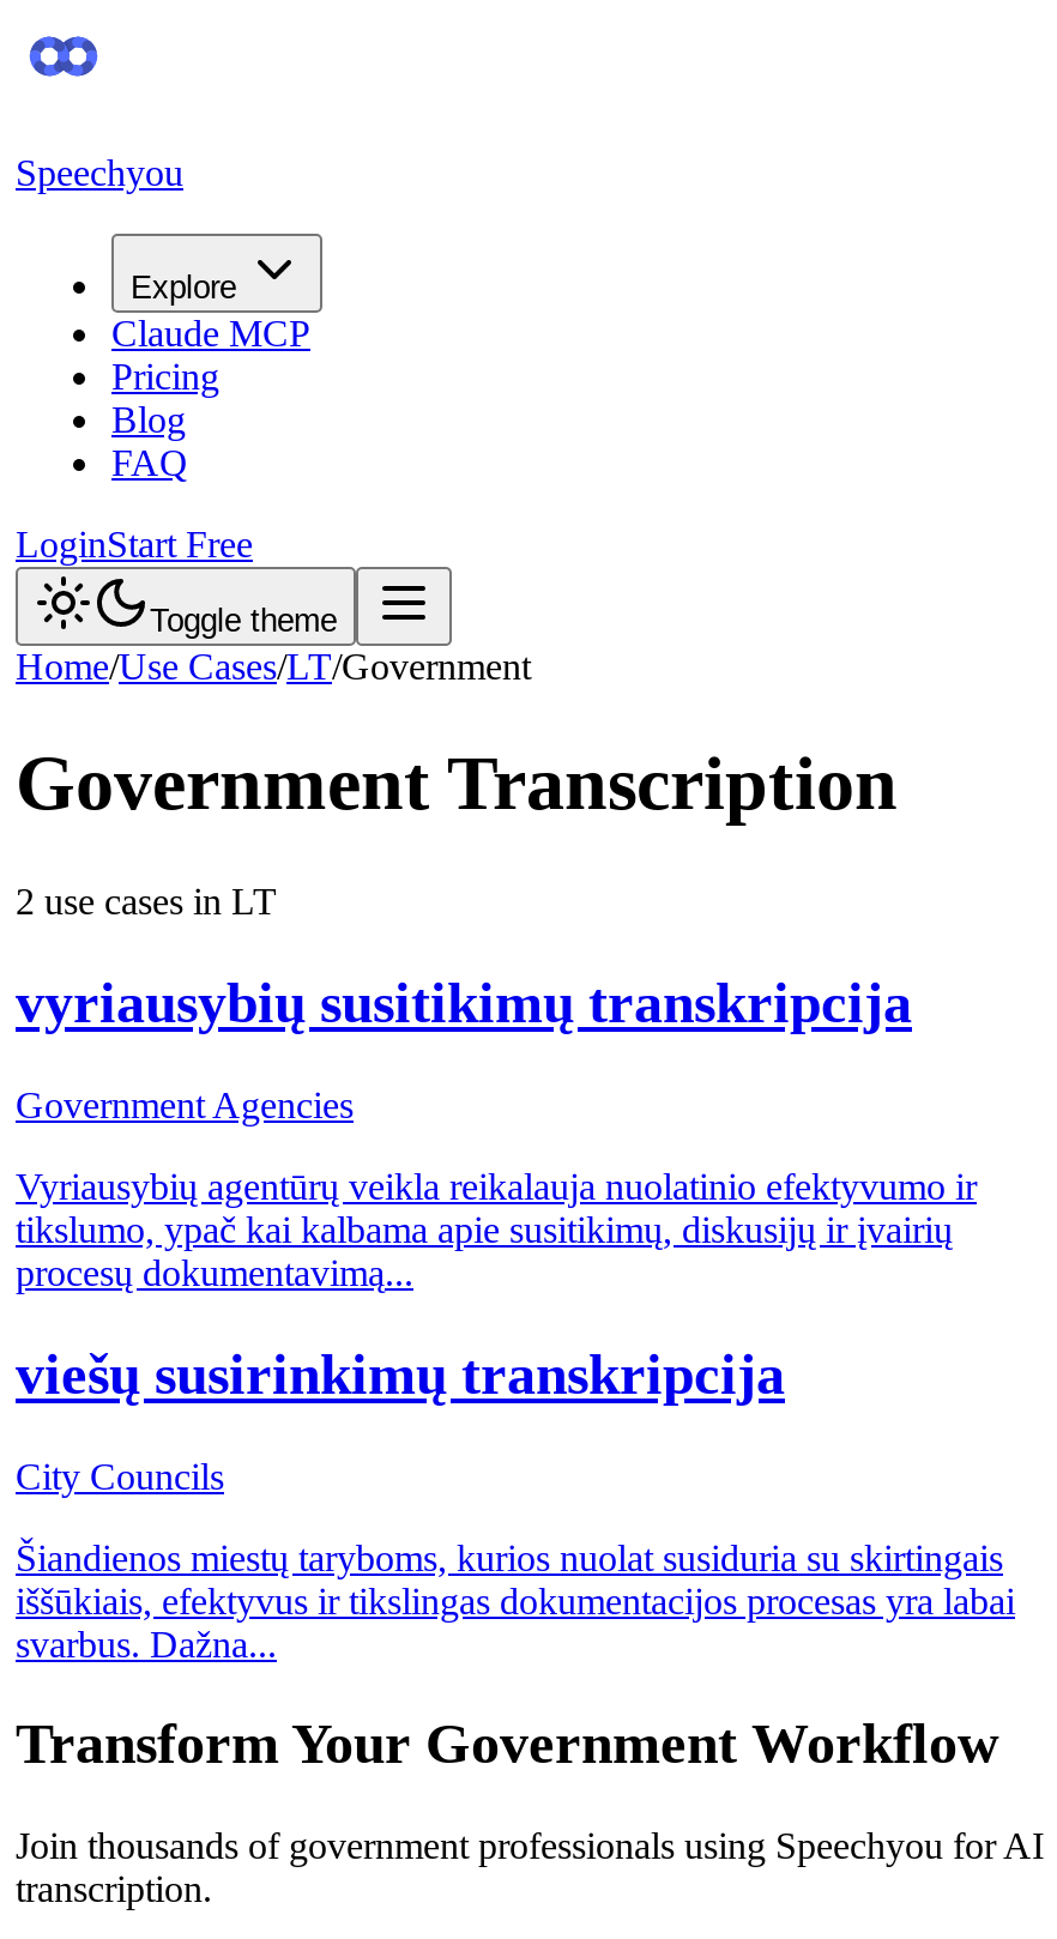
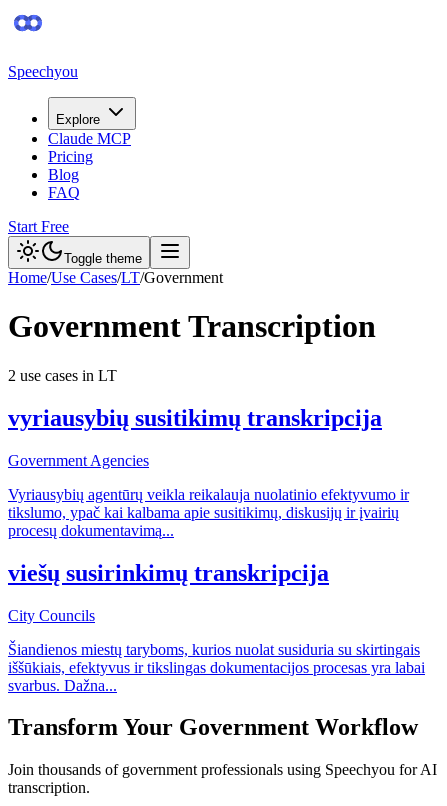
- LoginStart Free
+ Start Free
